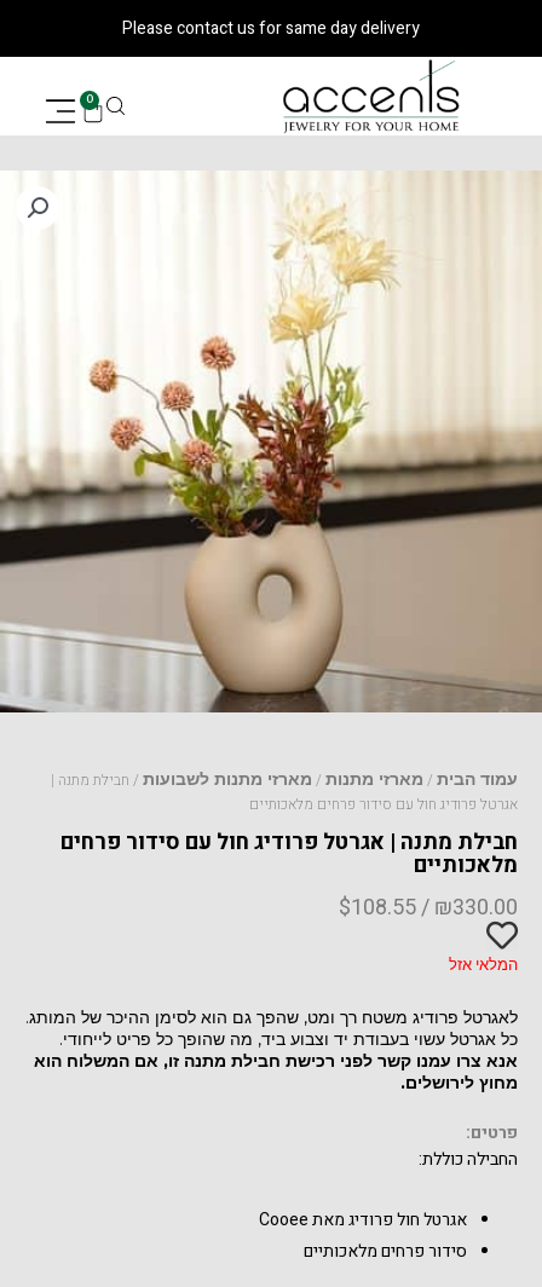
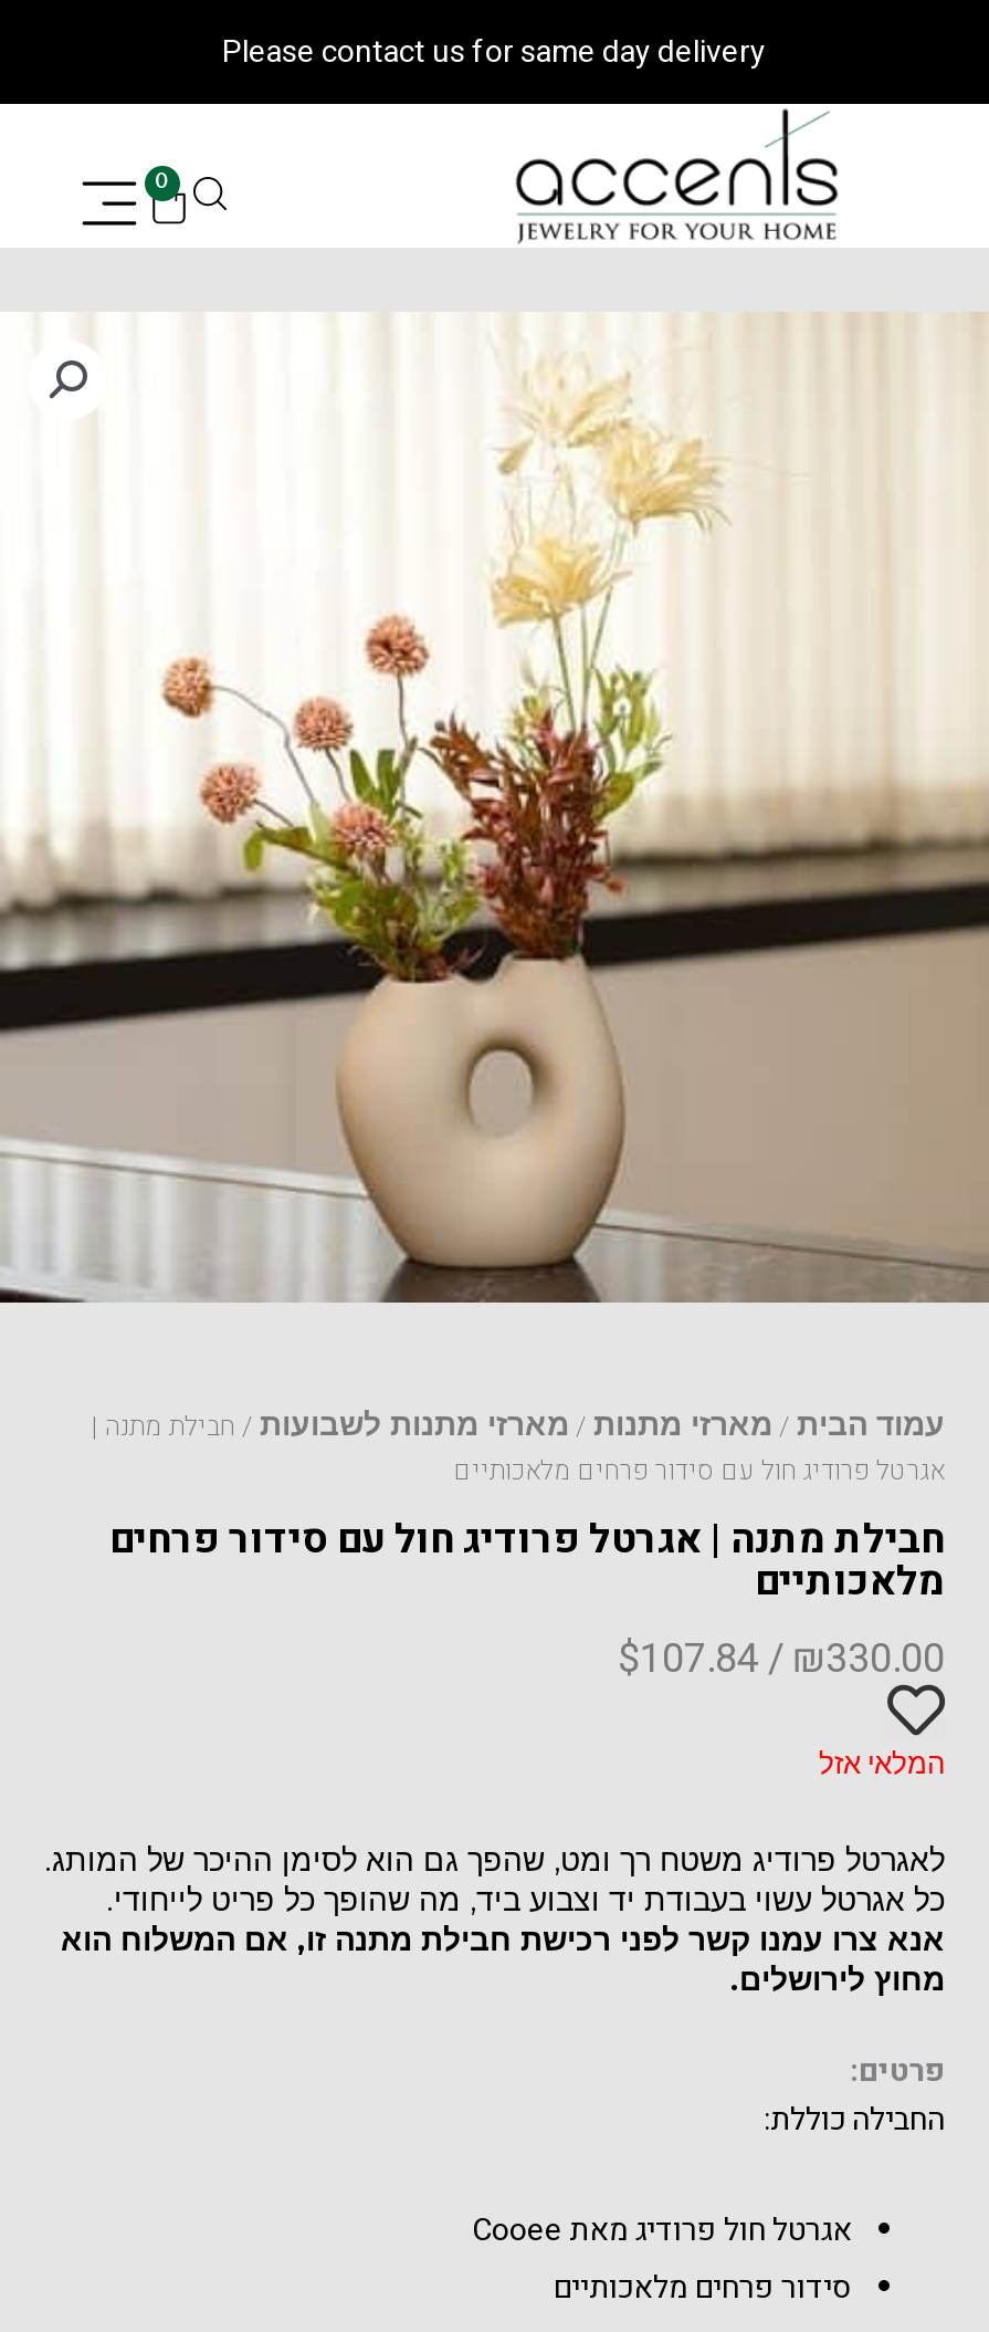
- $108.55
+ $107.84
